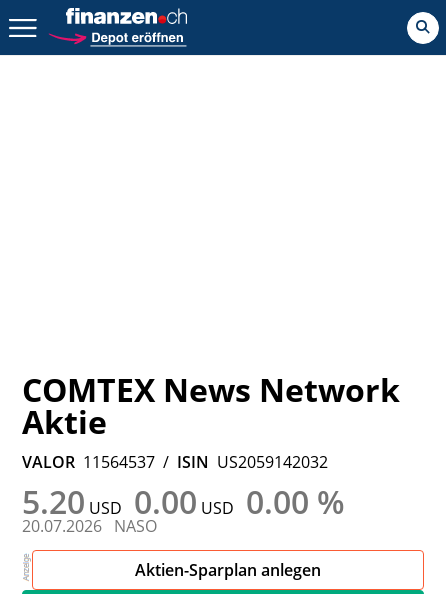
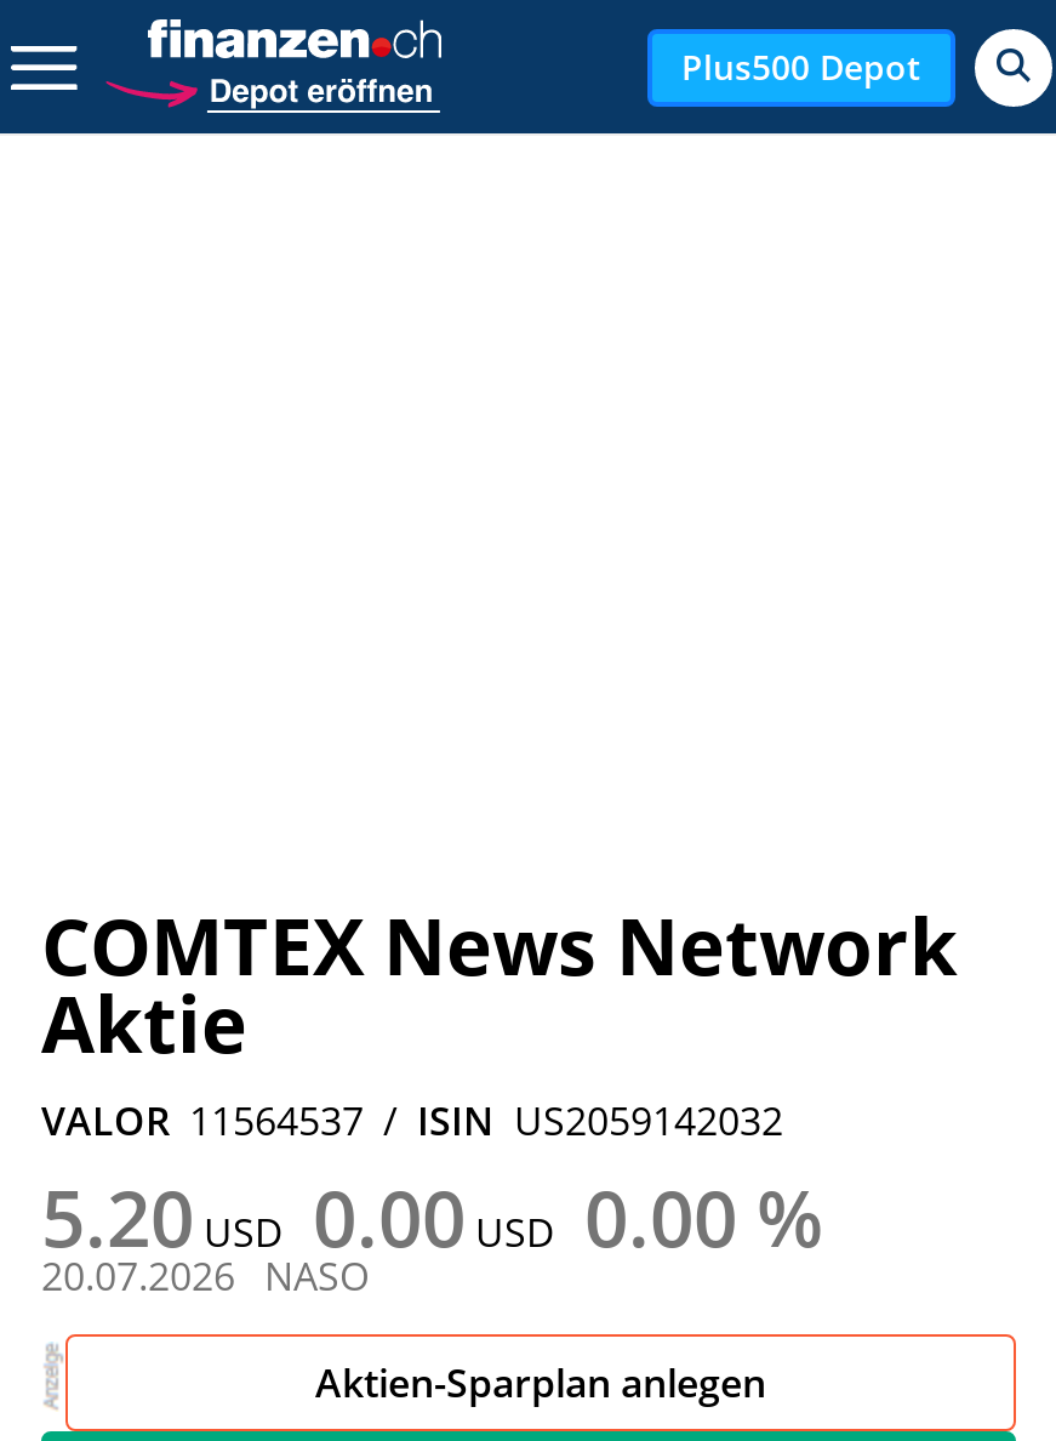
+ Plus500 Depot
